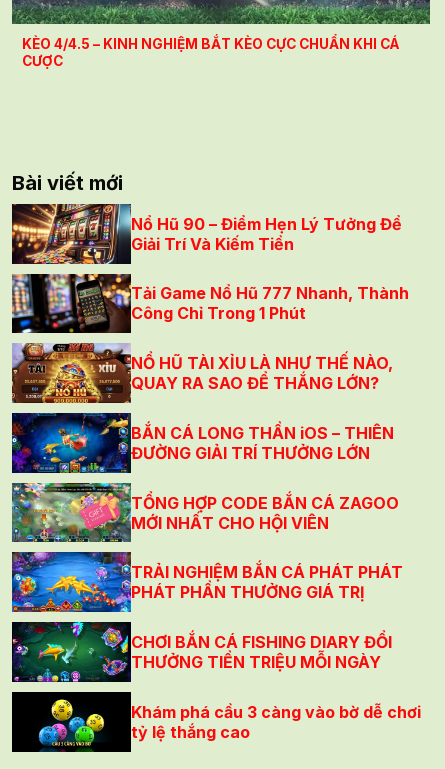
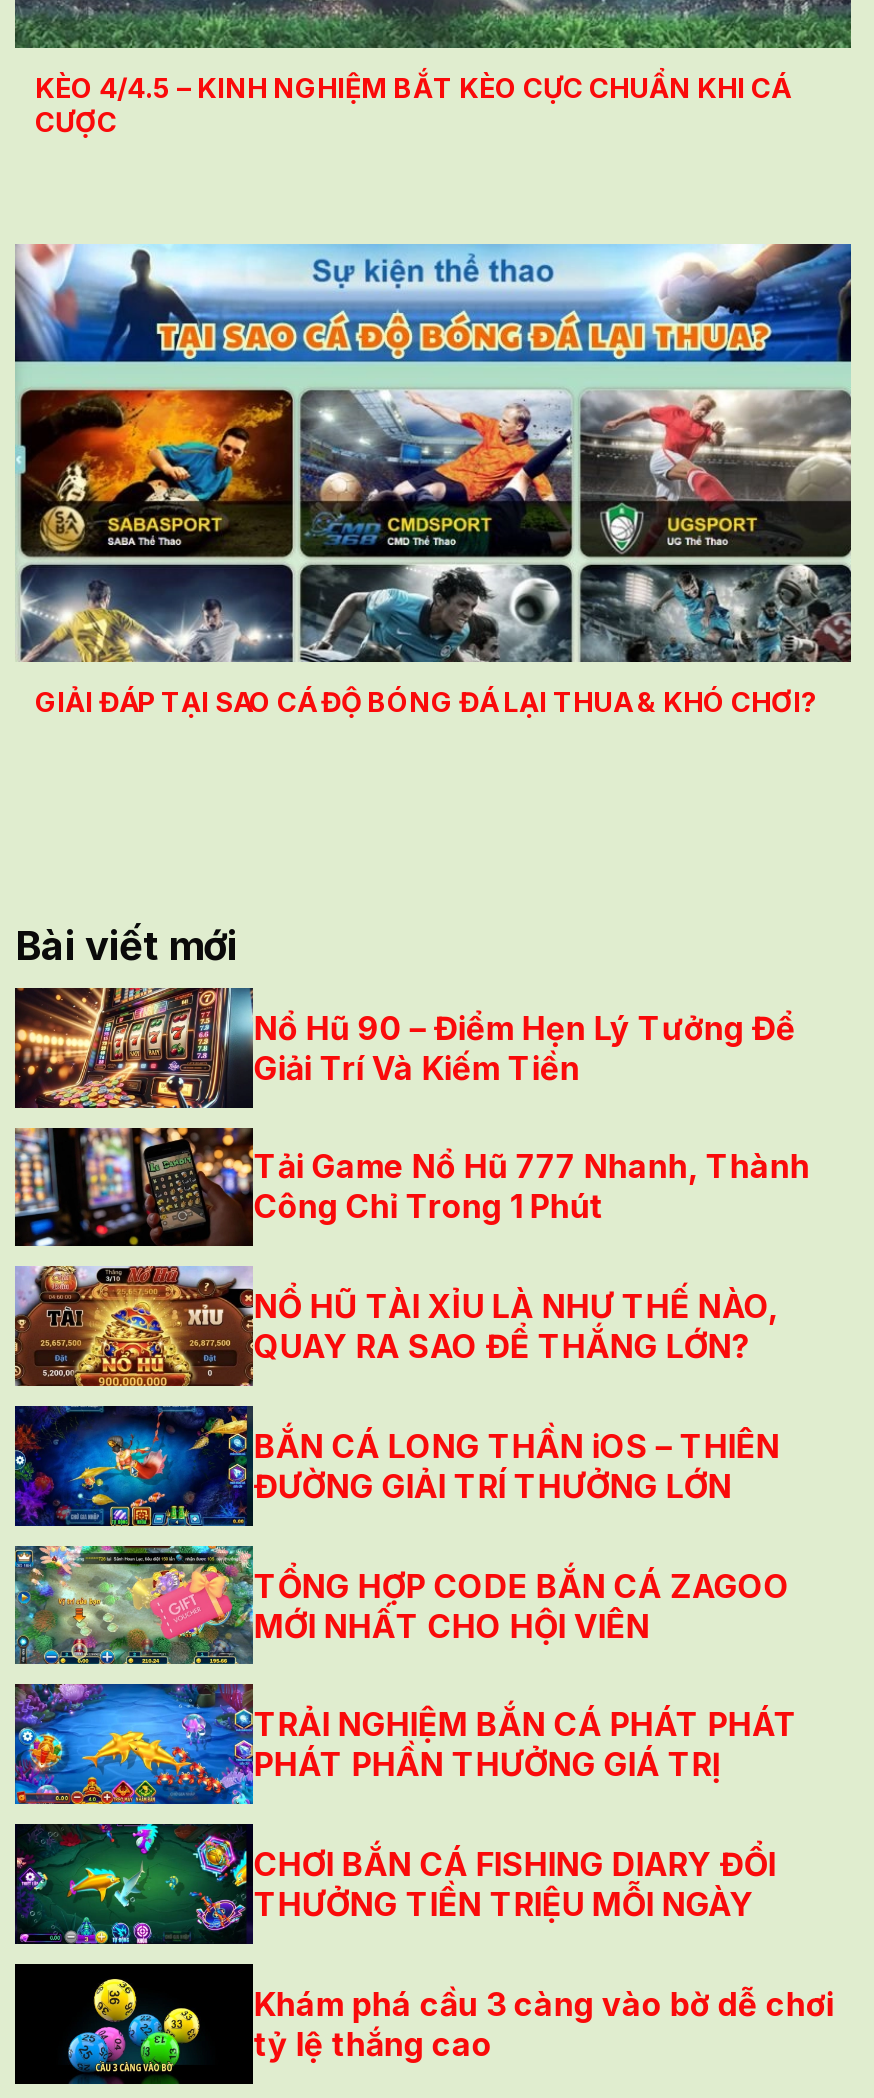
+ [image]
+ GIẢI ĐÁP TẠI SAO CÁ ĐỘ BÓNG ĐÁ LẠI THUA & KHÓ CHƠI?
